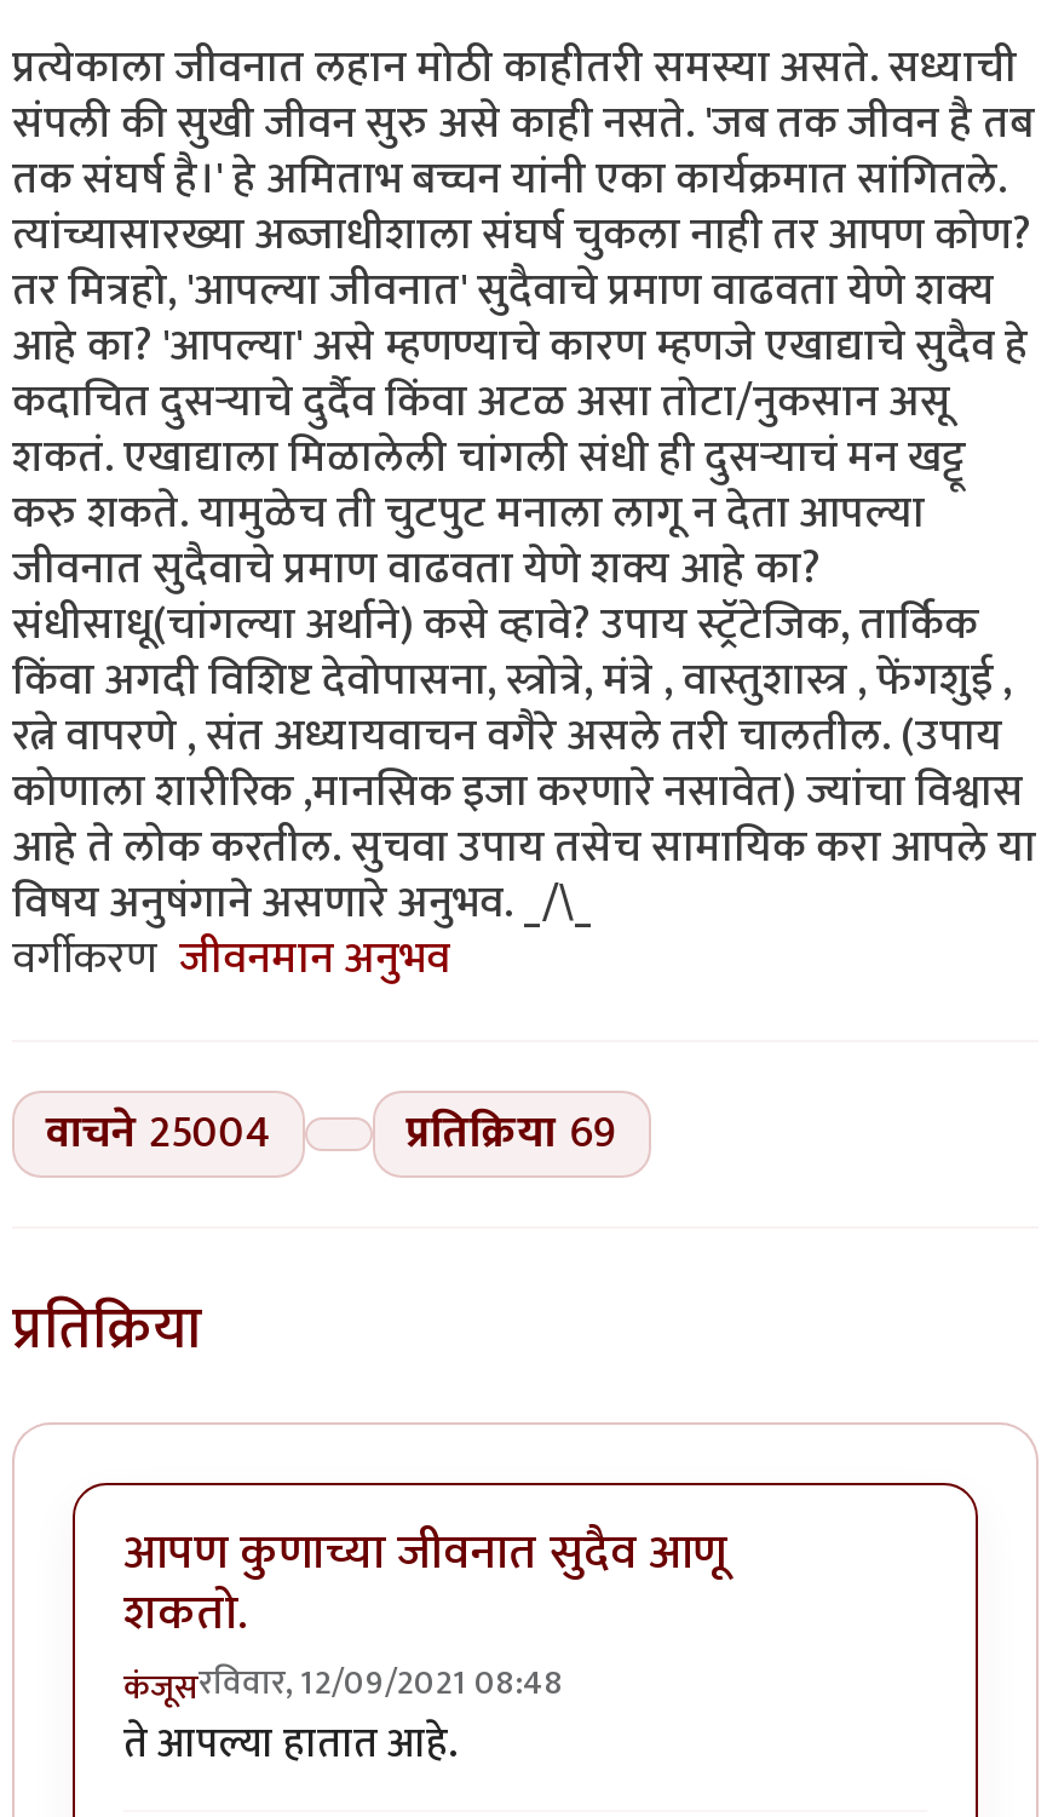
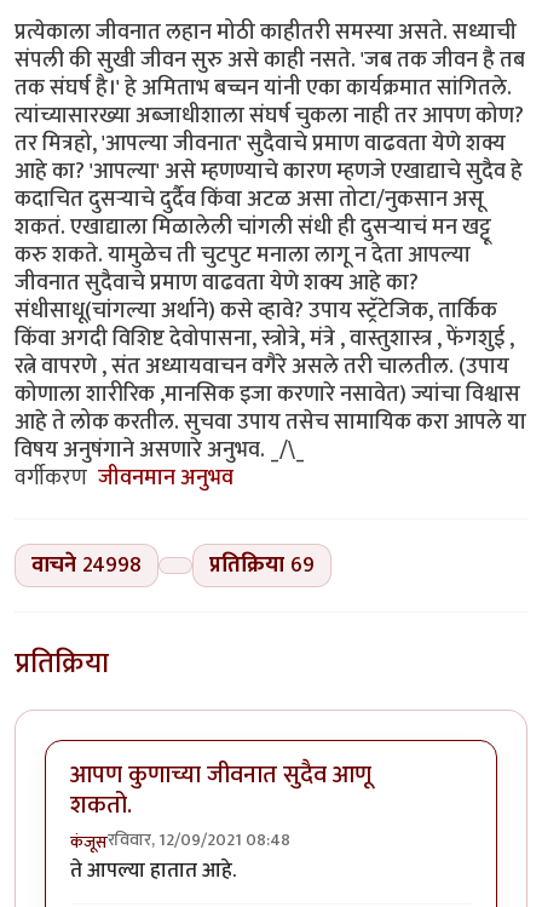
- वाचने 25004 प्रतिक्रिया 69
+ वाचने 24998 प्रतिक्रिया 69
